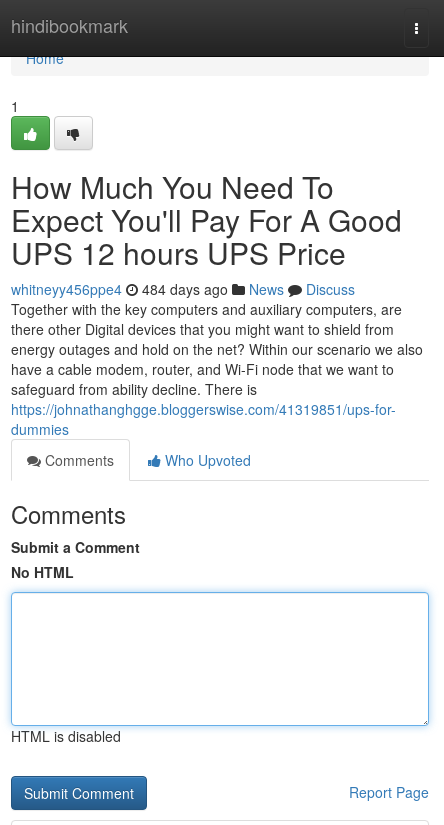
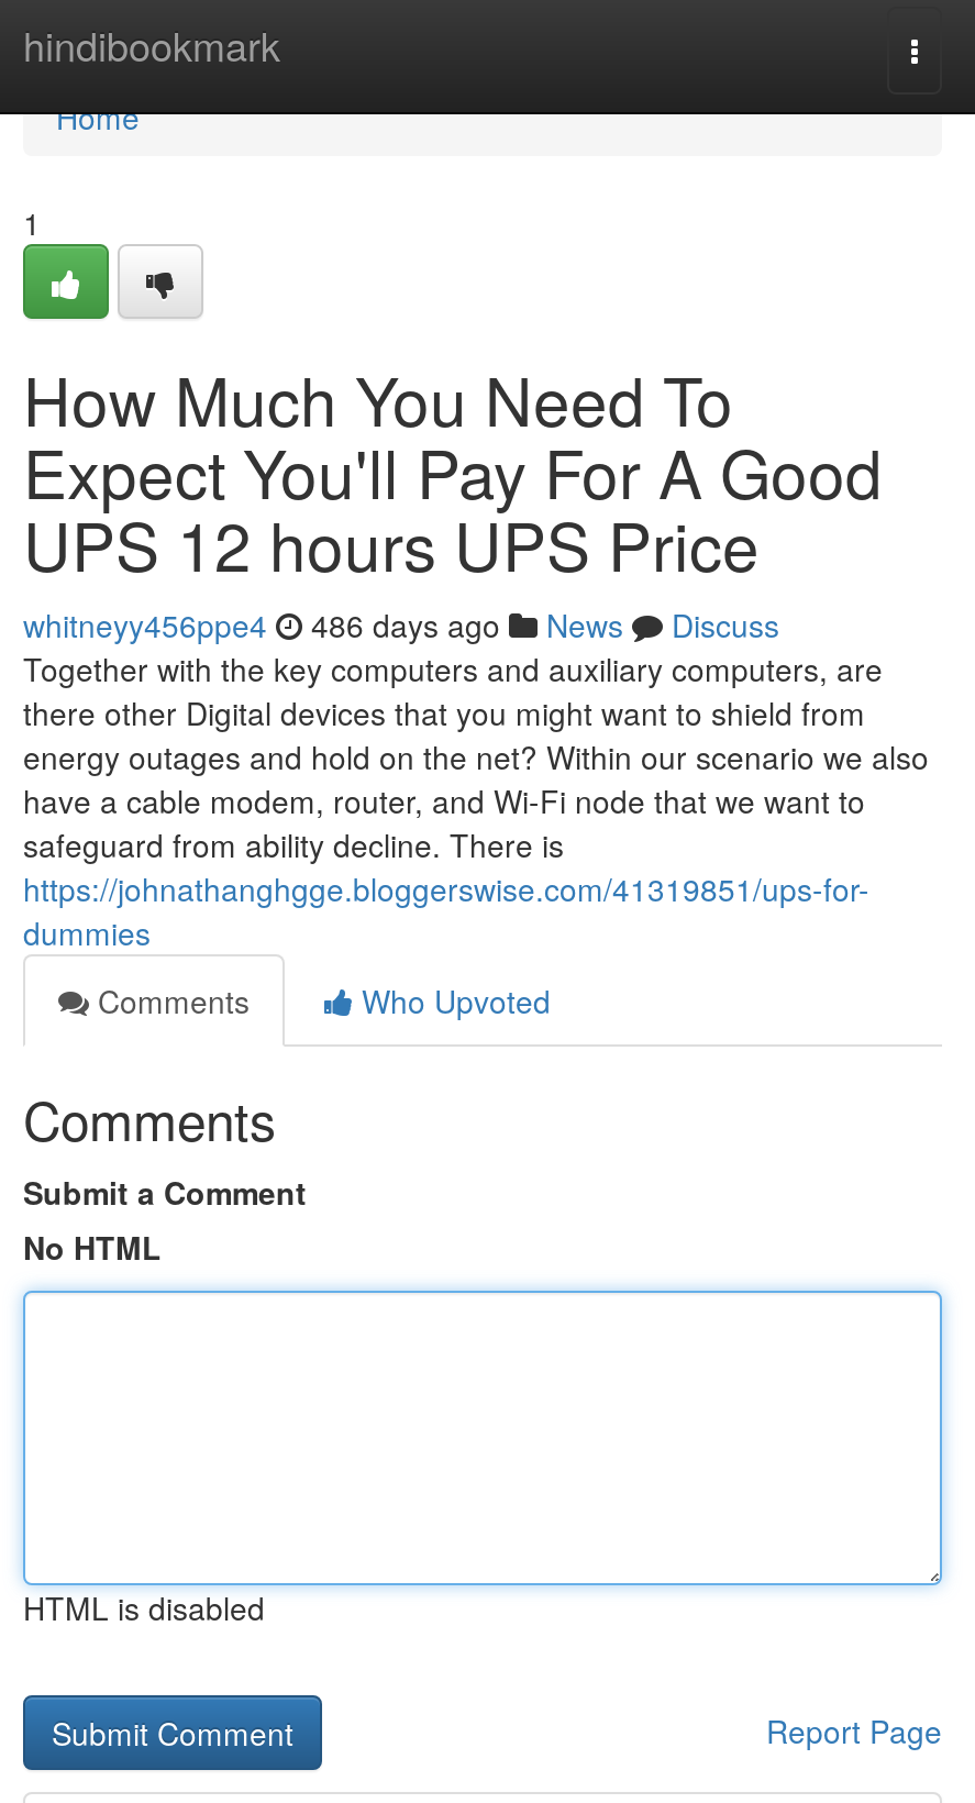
- whitneyy456ppe4 484 days ago News Discuss
+ whitneyy456ppe4 486 days ago News Discuss
